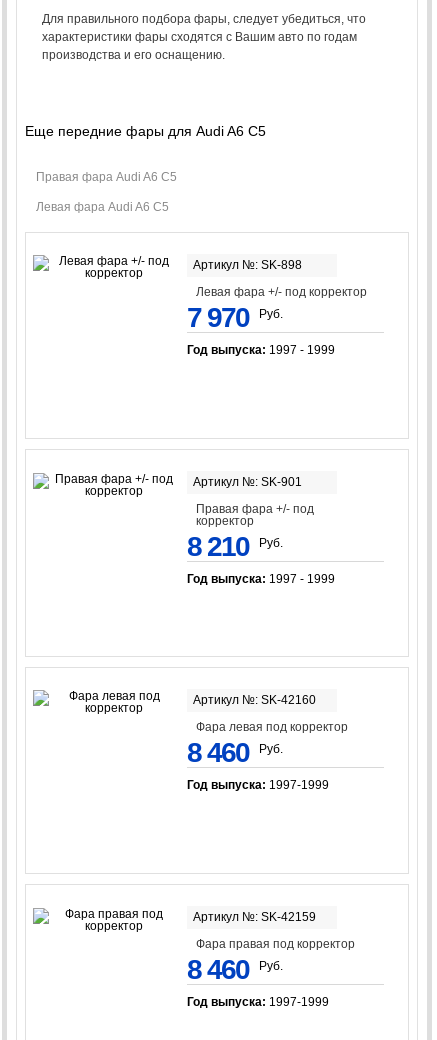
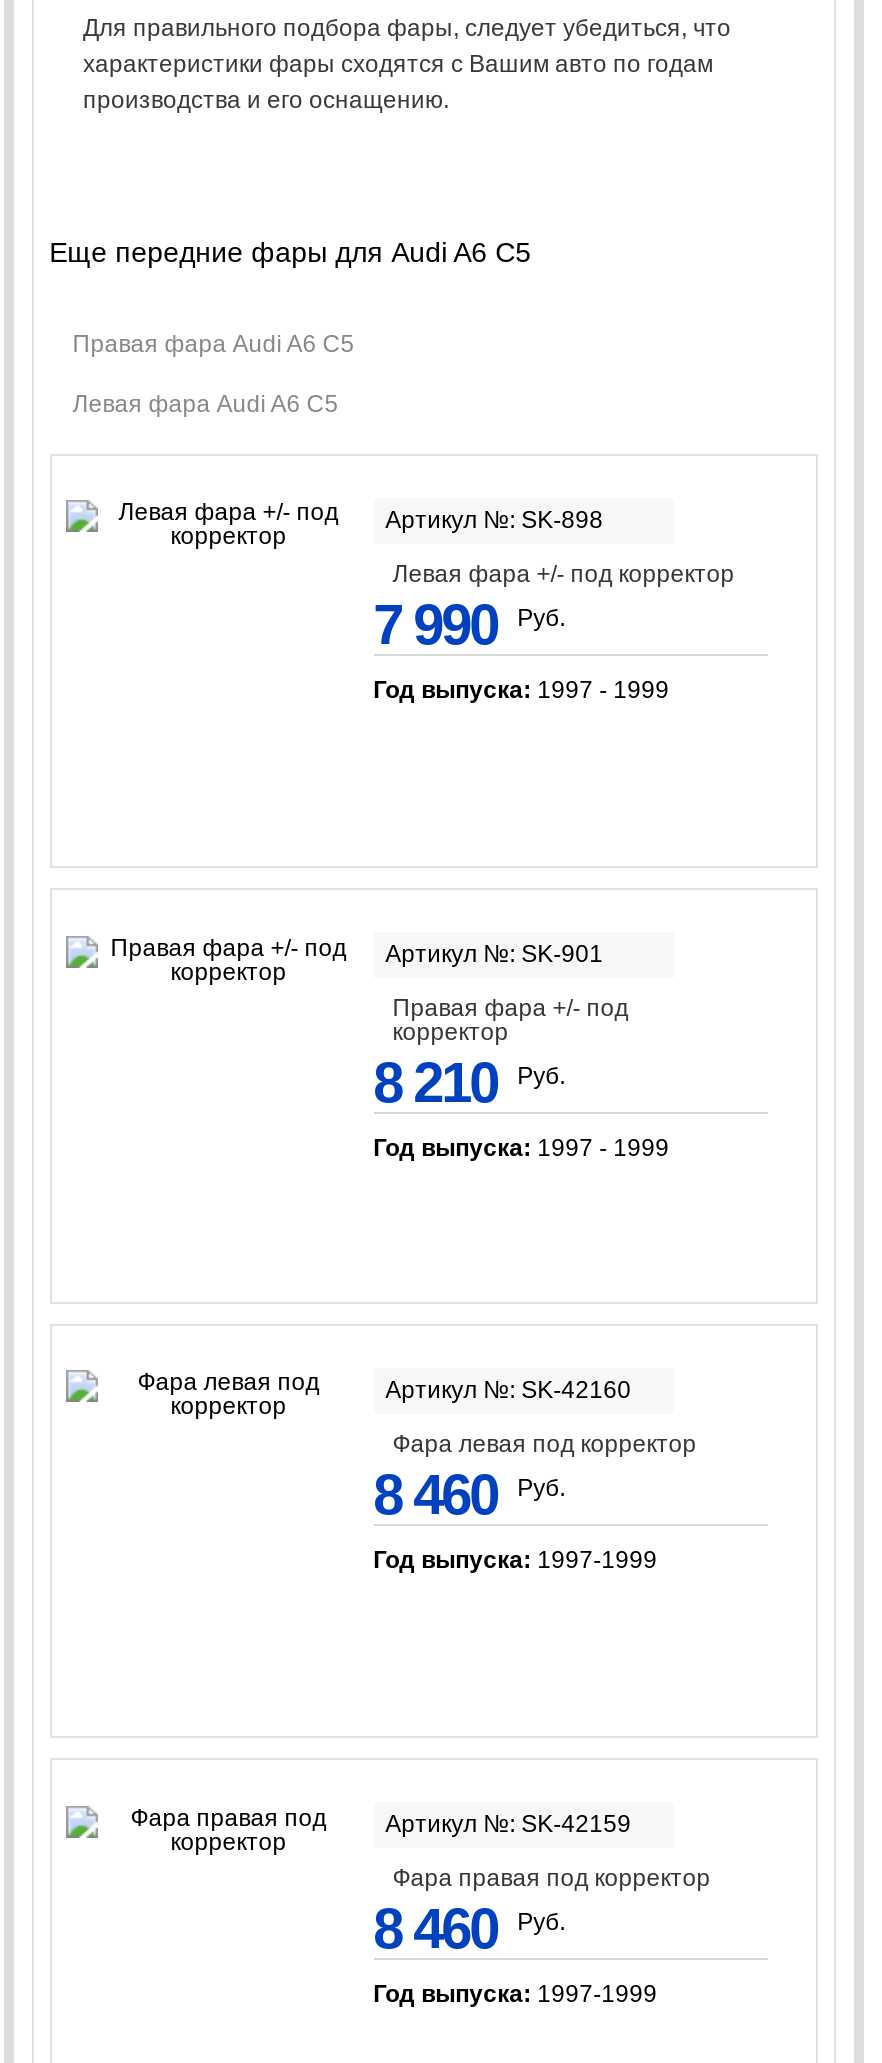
- 7 970 Руб.
+ 7 990 Руб.
